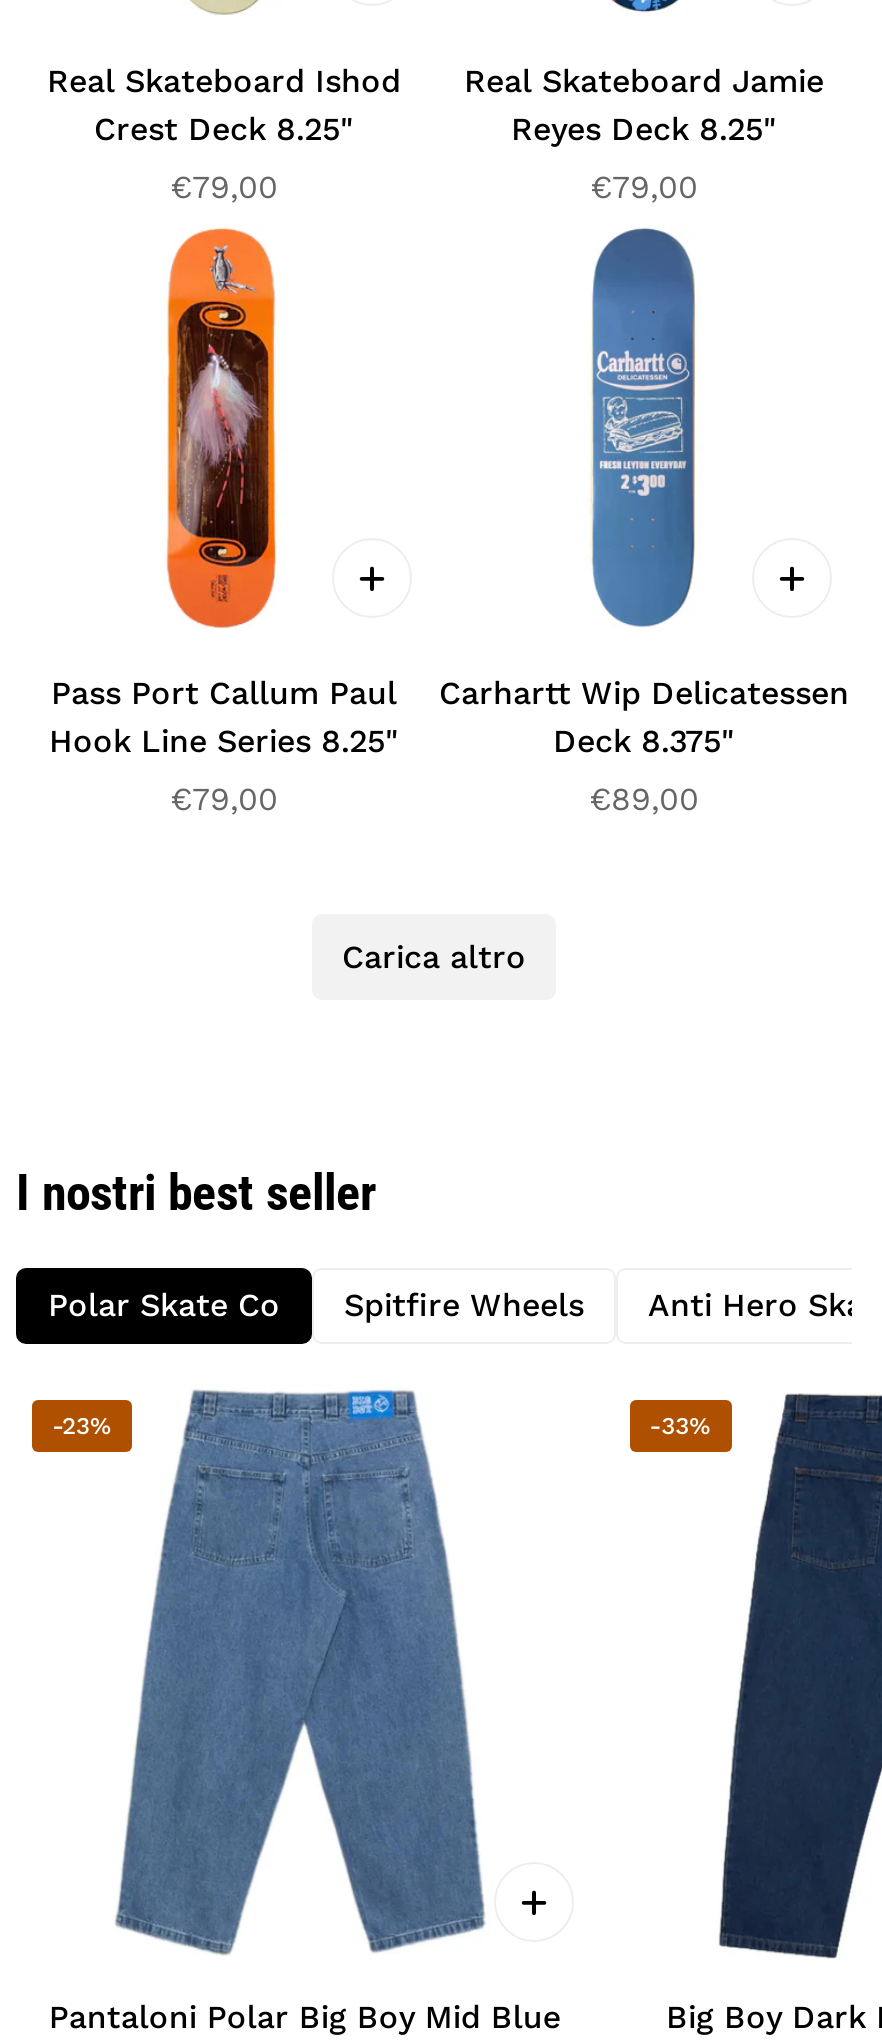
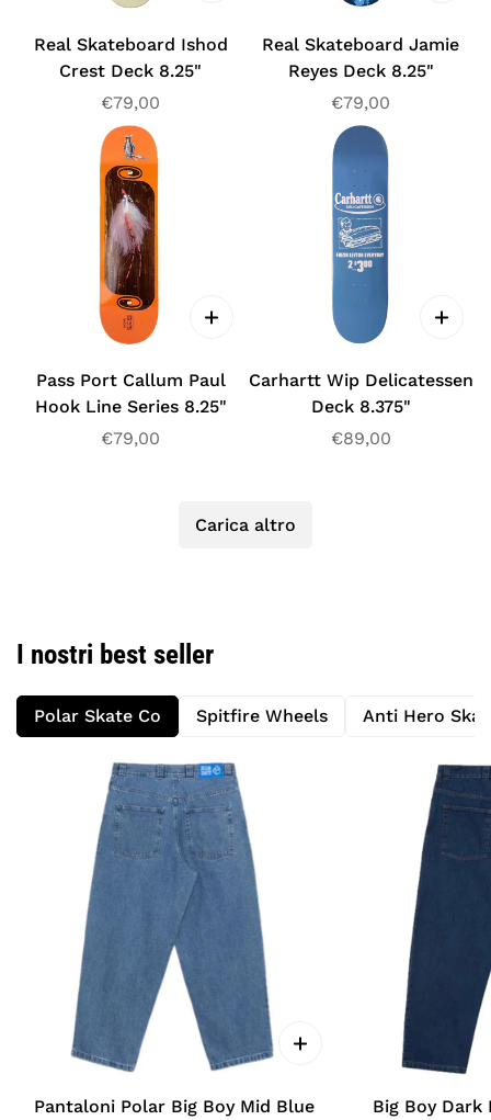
- -23%

- -33%
